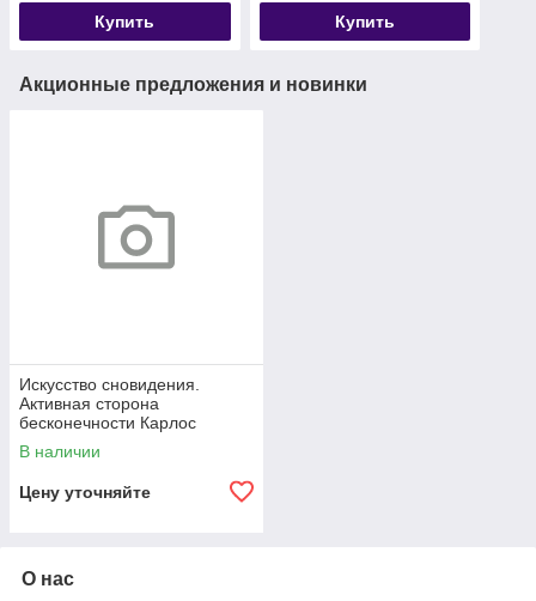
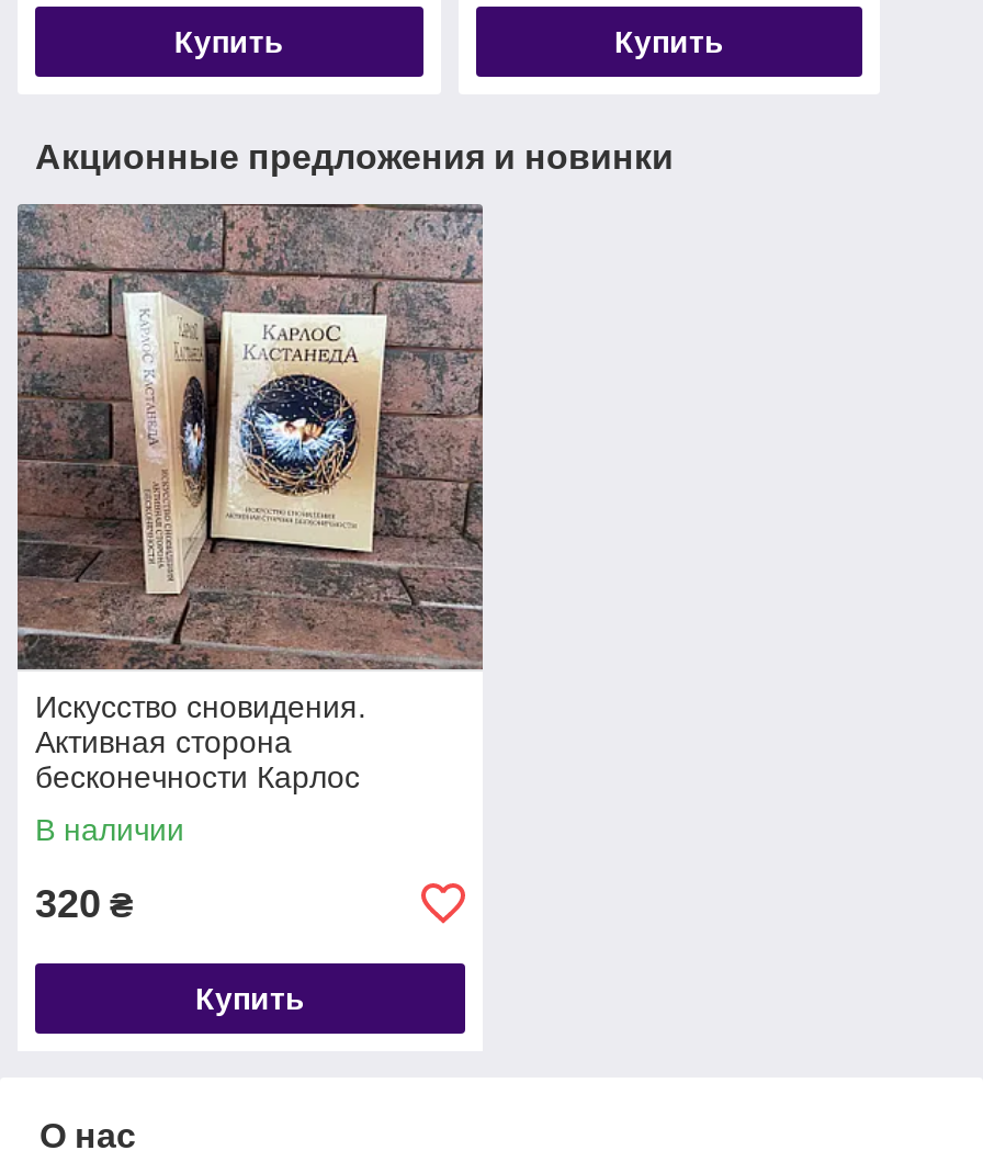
+ [image]

- Цену уточняйте
+ 320 ₴
+ Купить
